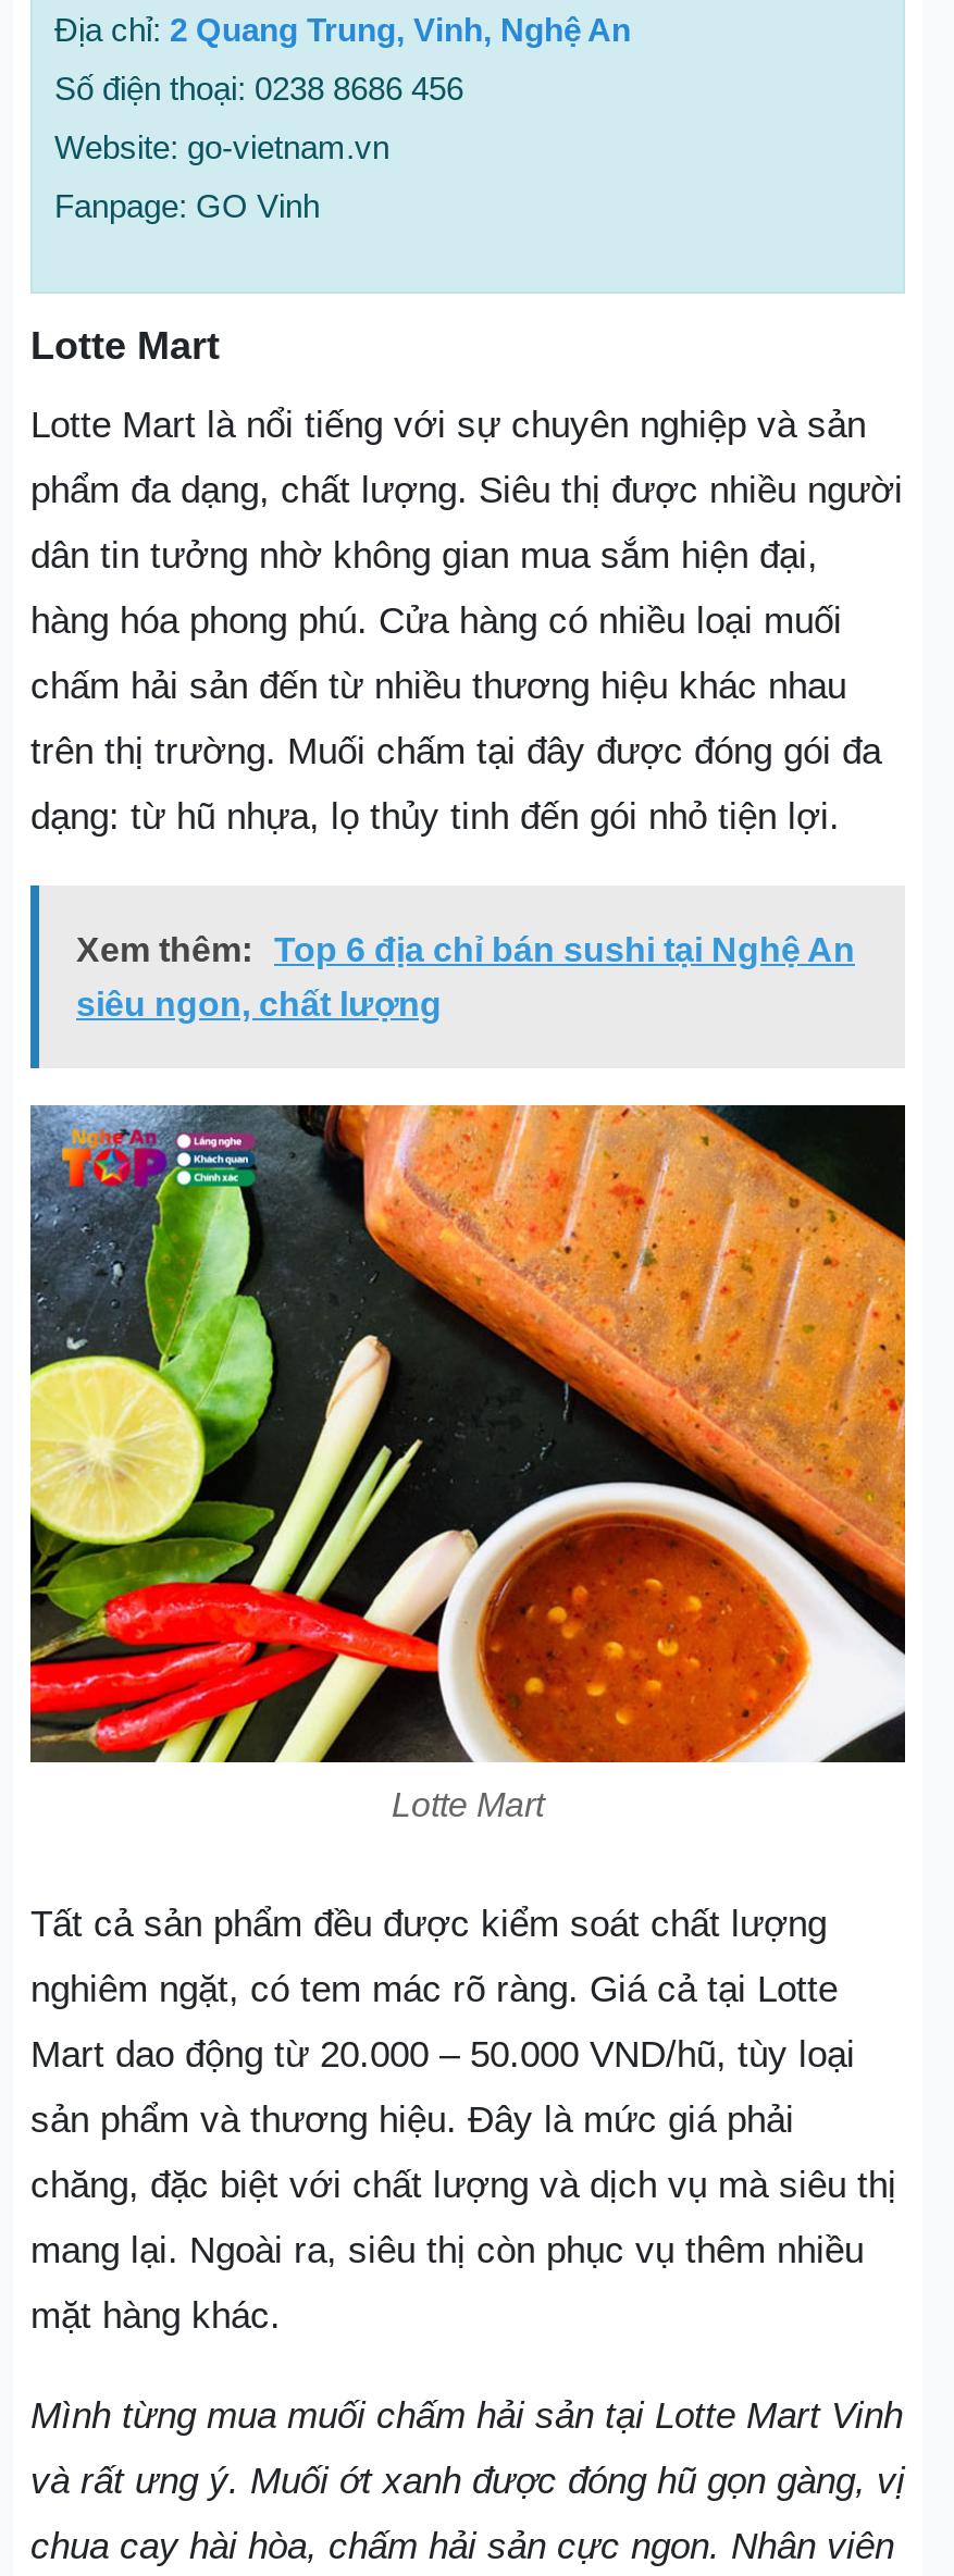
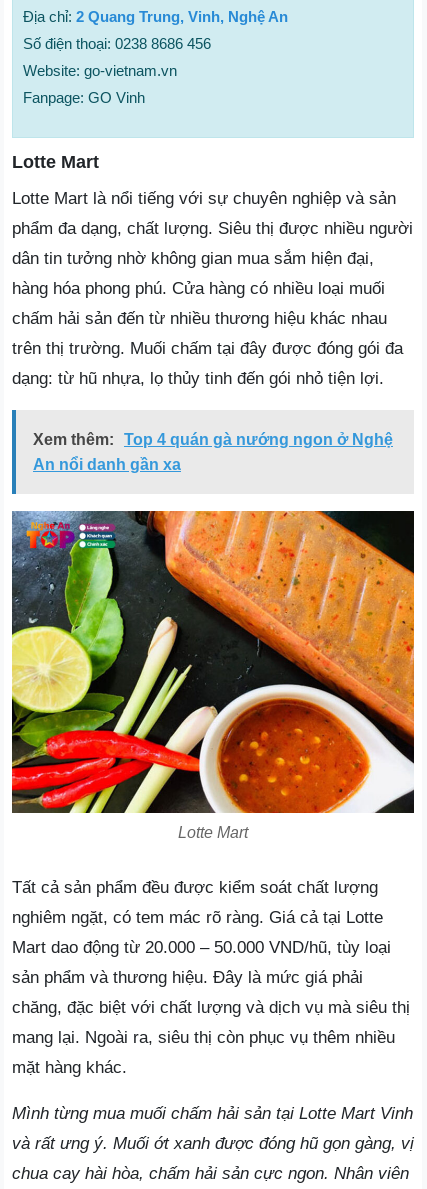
- Xem thêm: Top 6 địa chỉ bán sushi tại Nghệ An
+ Xem thêm: Top 4 quán gà nướng ngon ở Nghệ

- siêu ngon, chất lượng
+ An nổi danh gần xa
